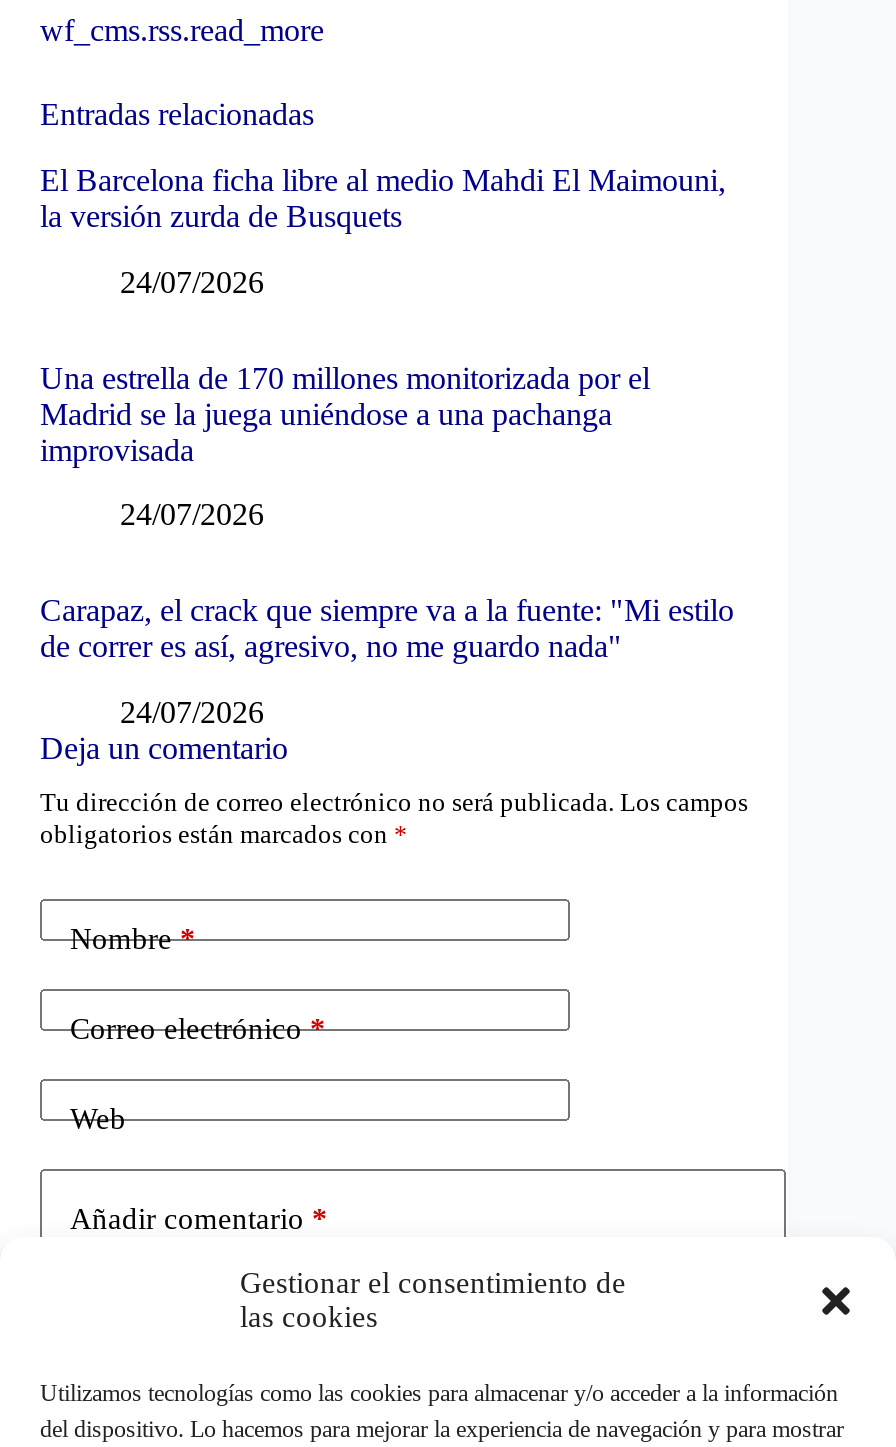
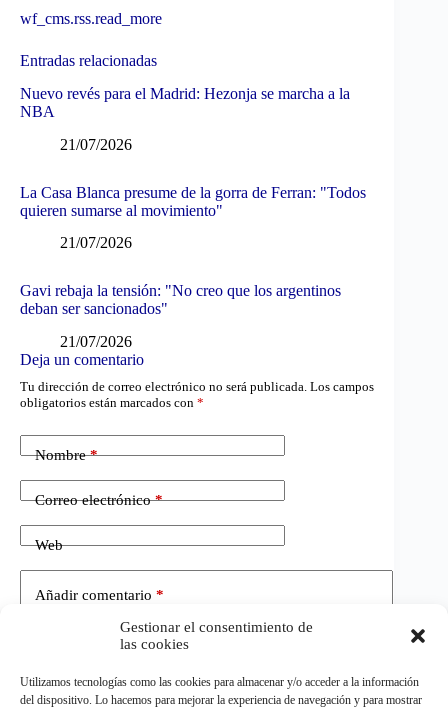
- El Barcelona ficha libre al medio Mahdi El Maimouni,
- la versión zurda de Busquets
+ Nuevo revés para el Madrid: Hezonja se marcha a la
+ NBA

- 24/07/2026
+ 21/07/2026

- Una estrella de 170 millones monitorizada por el
- Madrid se la juega uniéndose a una pachanga
- improvisada
+ La Casa Blanca presume de la gorra de Ferran: "Todos
+ quieren sumarse al movimiento"

- 24/07/2026
+ 21/07/2026

- Carapaz, el crack que siempre va a la fuente: "Mi estilo
- de correr es así, agresivo, no me guardo nada"
+ Gavi rebaja la tensión: "No creo que los argentinos
+ deban ser sancionados"

- 24/07/2026
+ 21/07/2026
